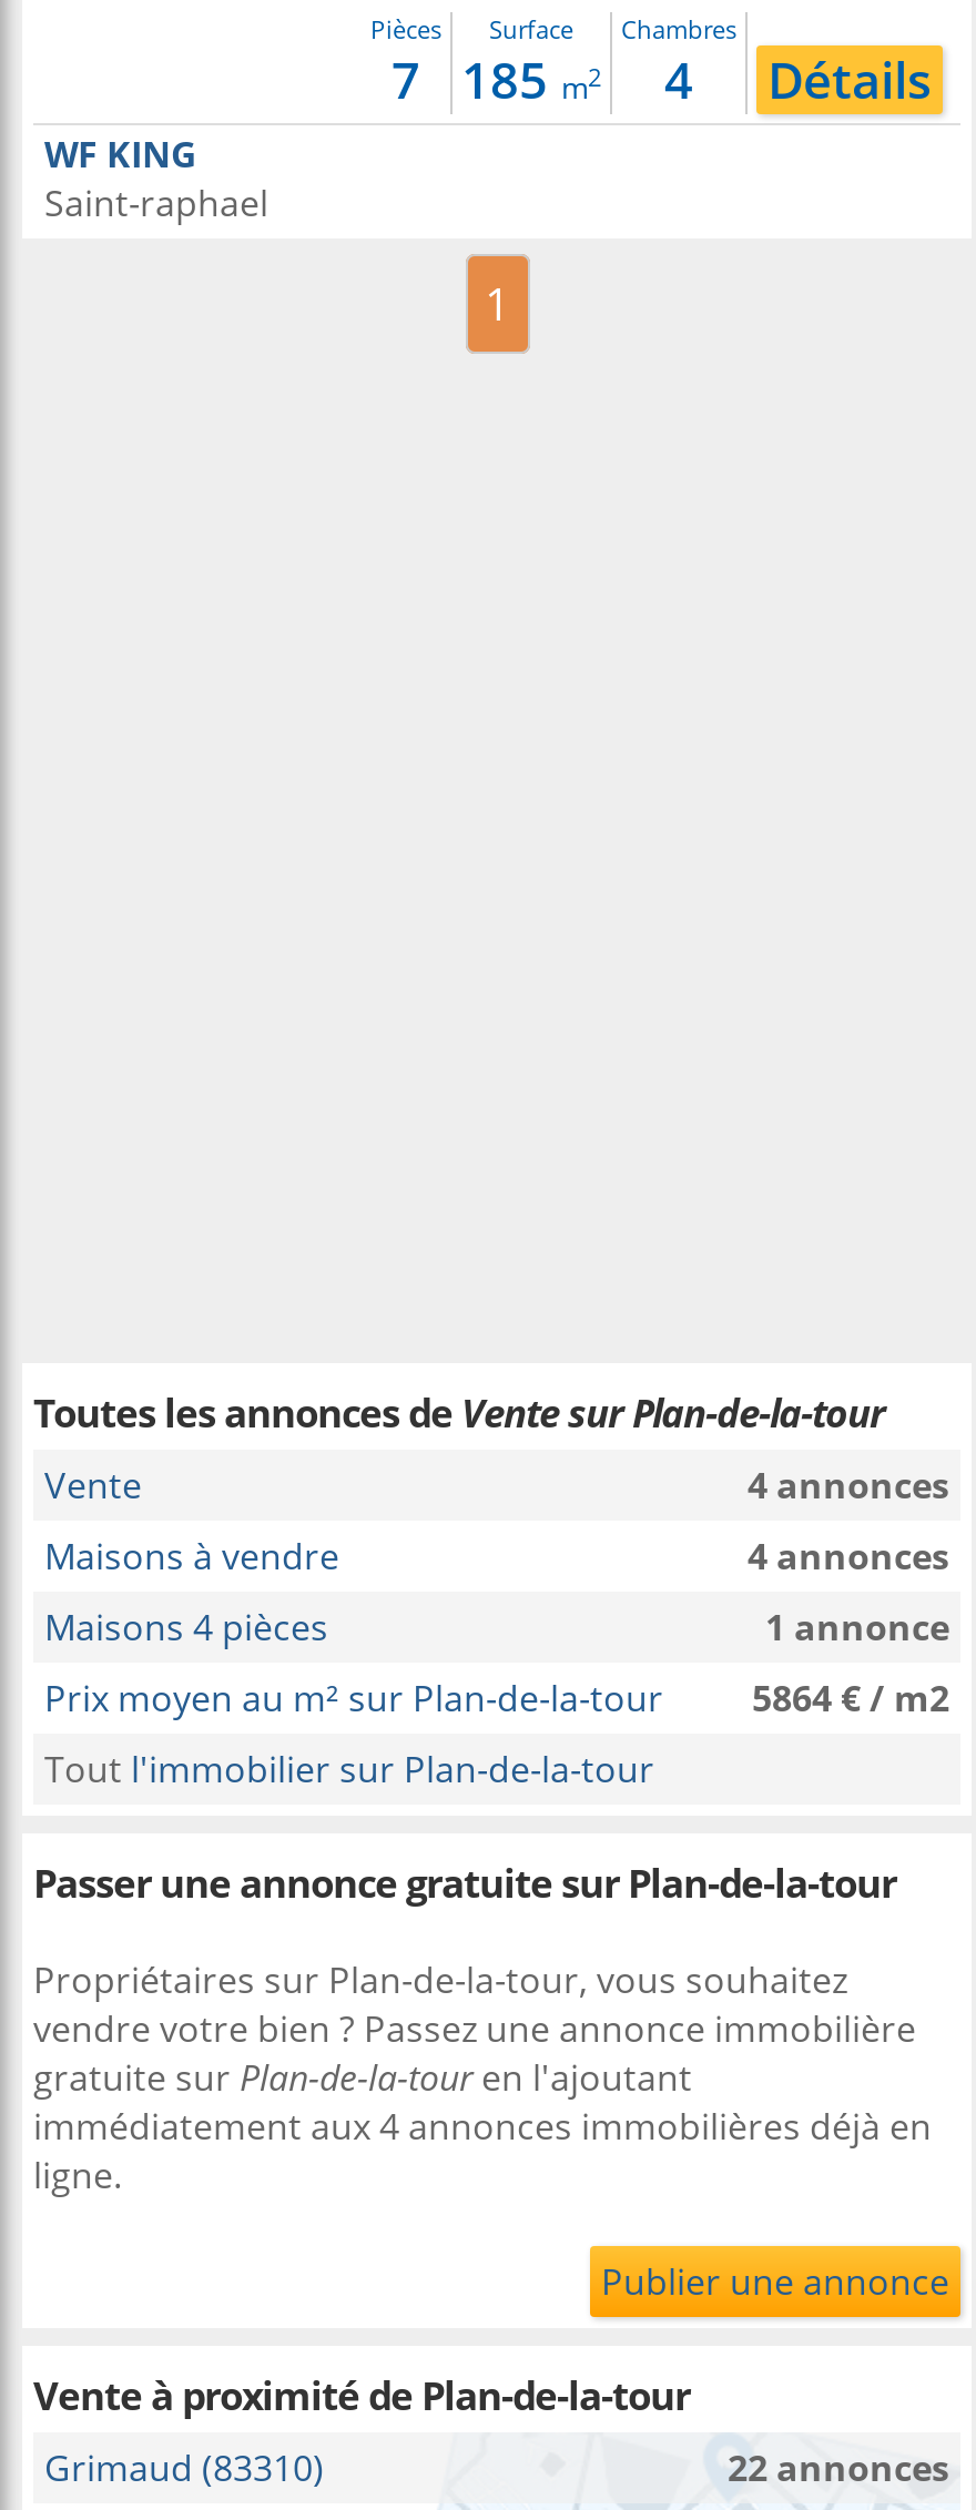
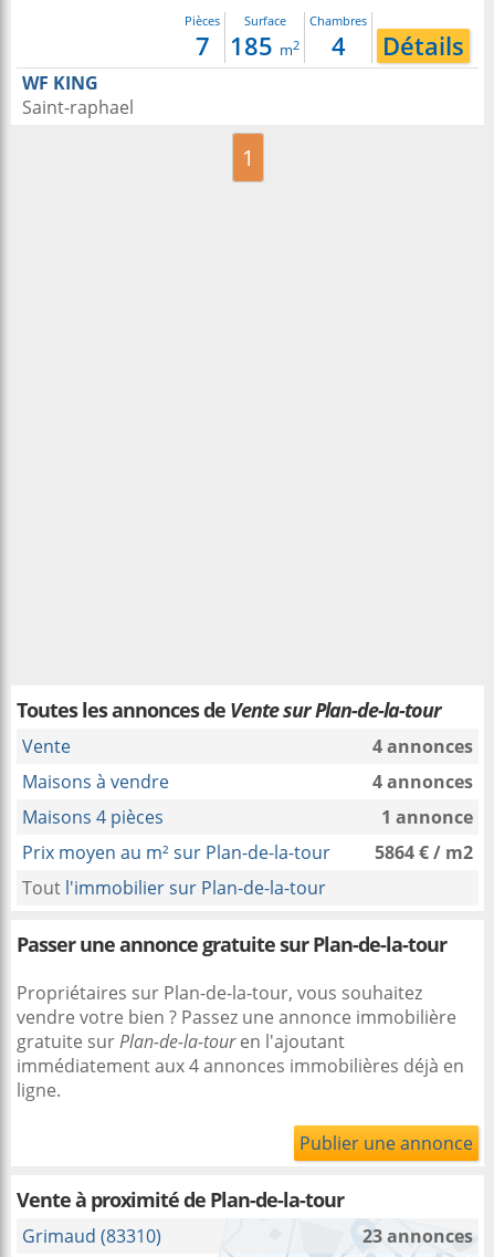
- 22 annonces
+ 23 annonces
